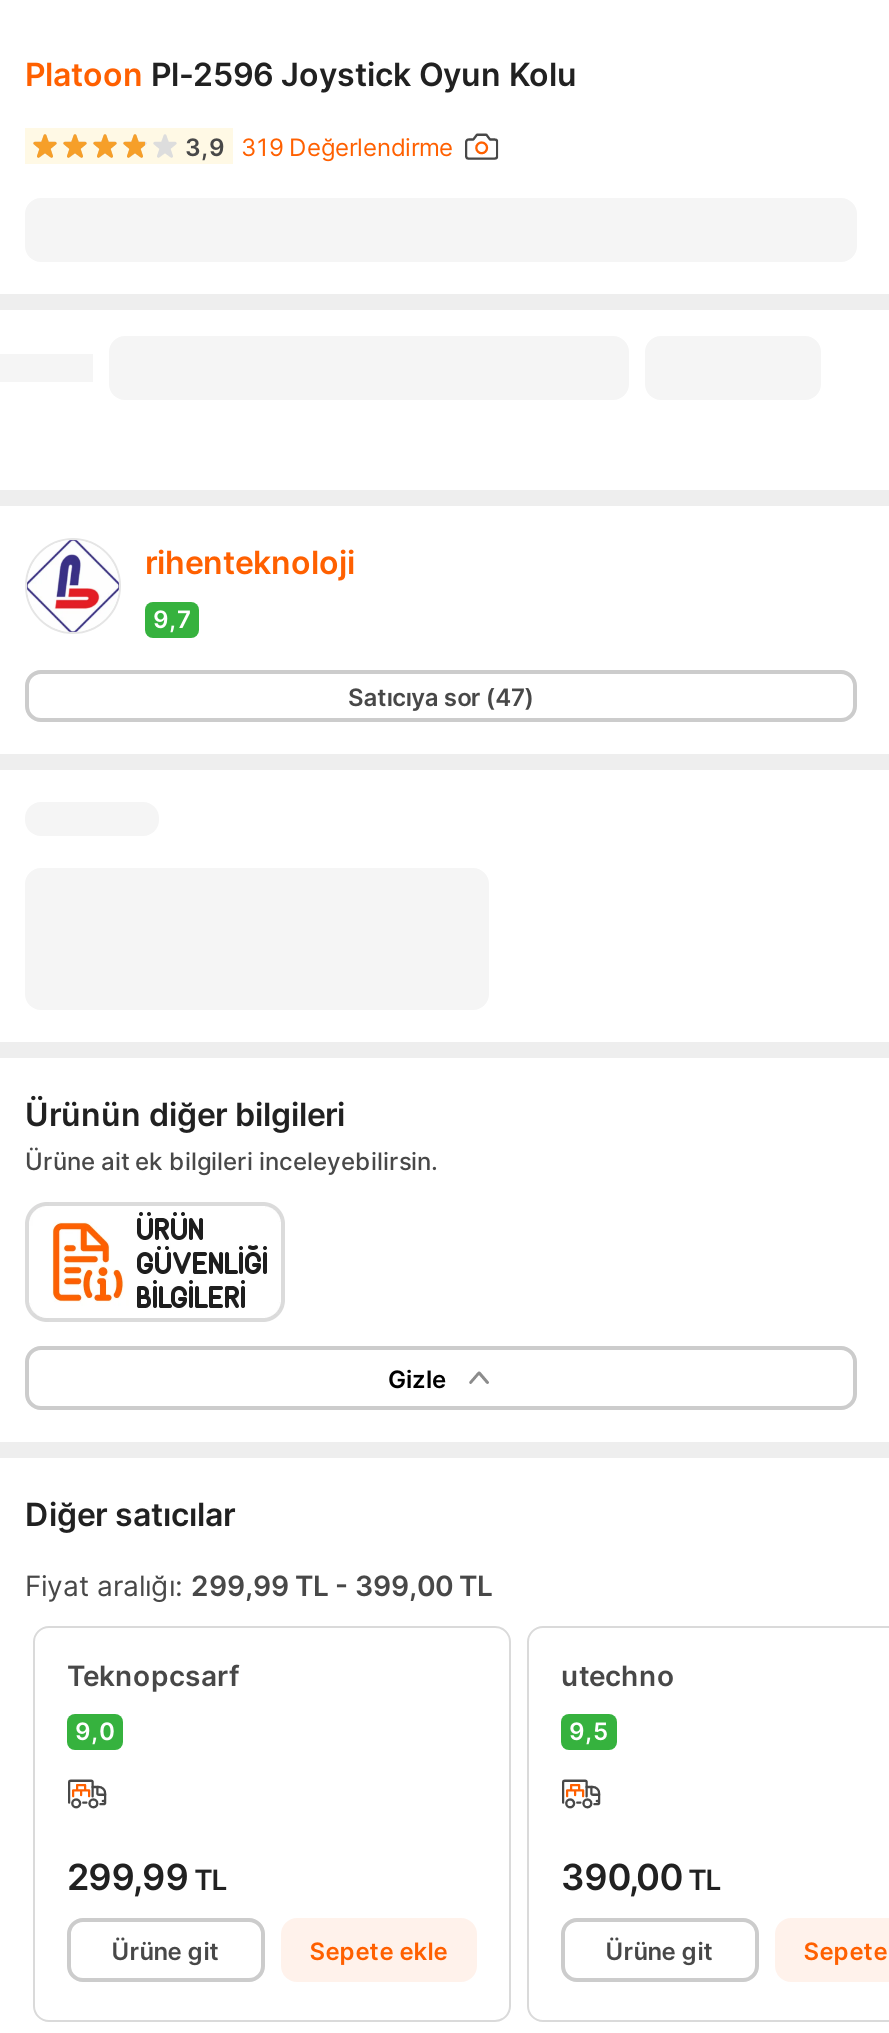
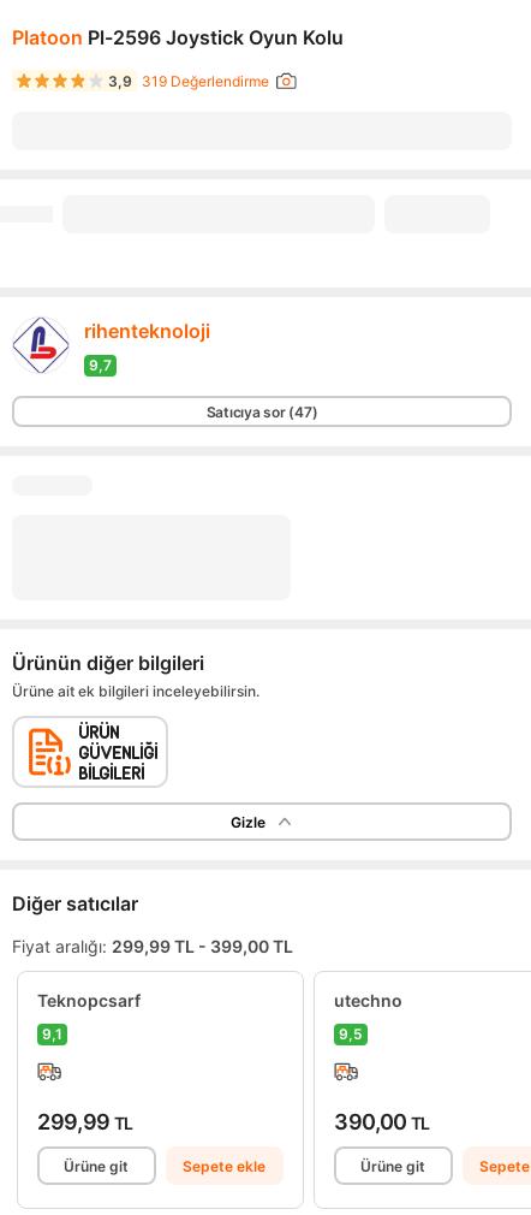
- 9,0
+ 9,1
